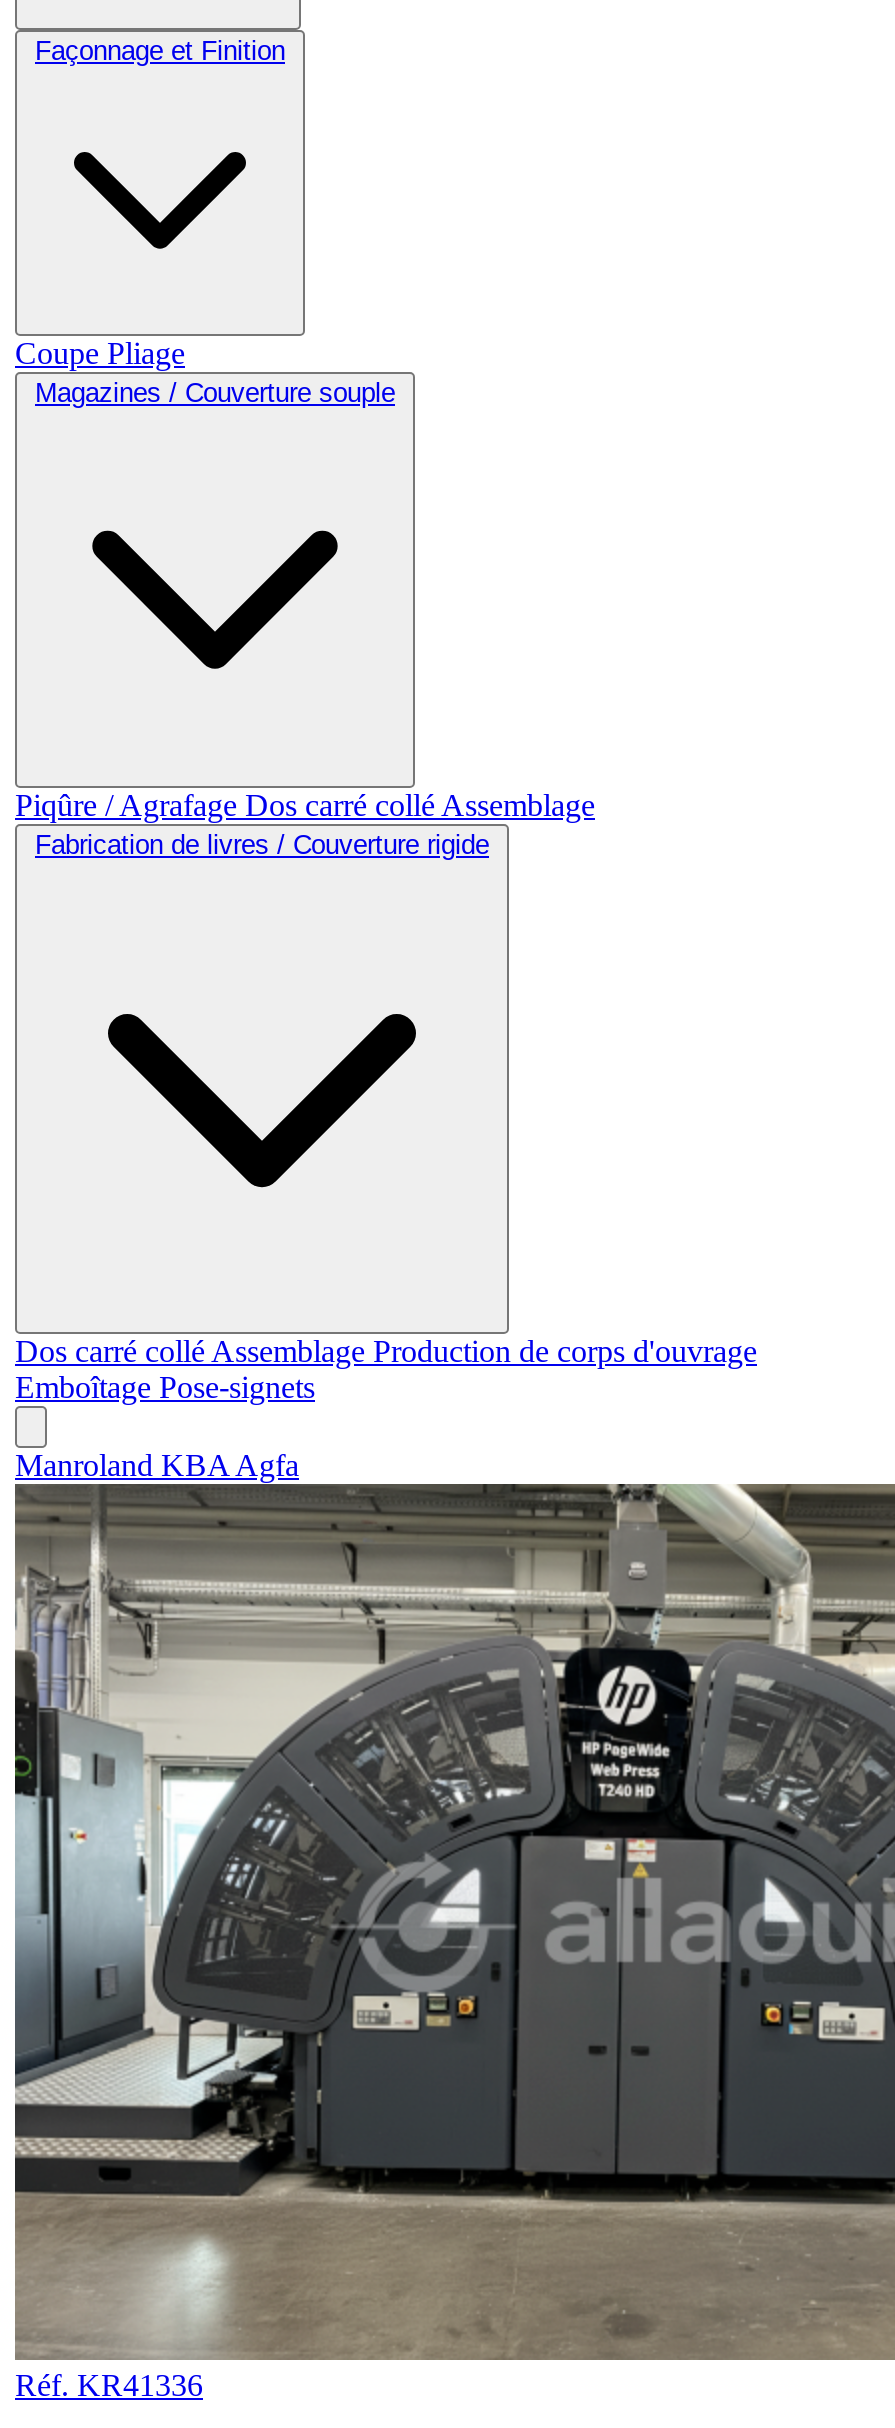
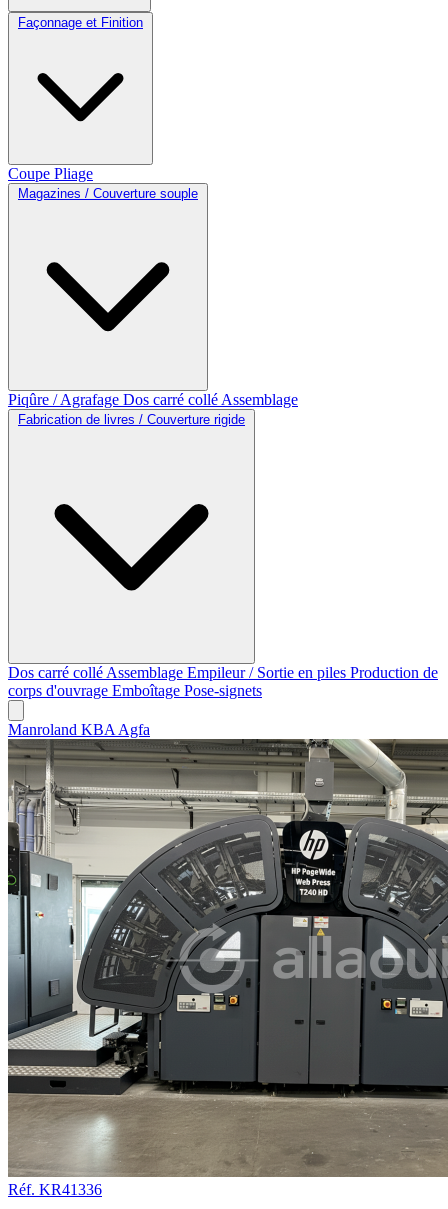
- Dos carré colléAssemblageProduction de corps d'ouvrage
- Emboîtage Pose-signets
+ Dos carré colléAssemblageEmpileur / Sortie en piles Production de
+ corps d'ouvrage Emboîtage Pose-signets
